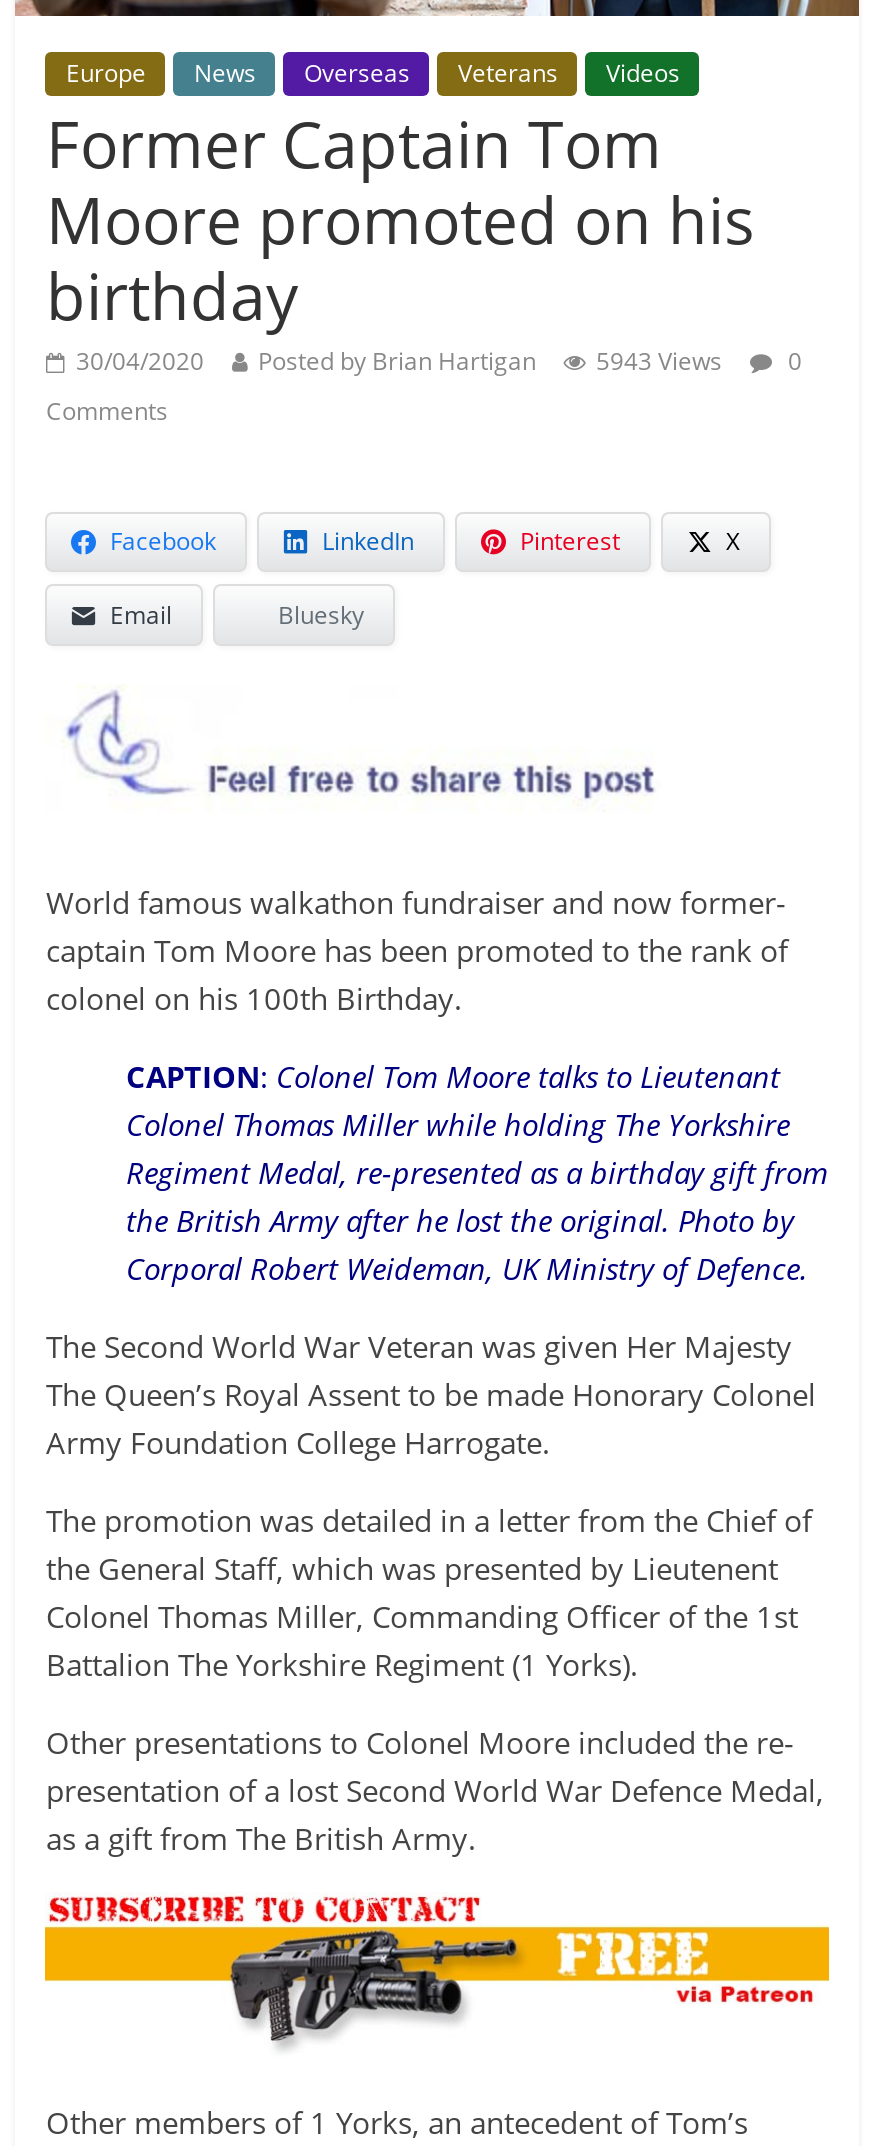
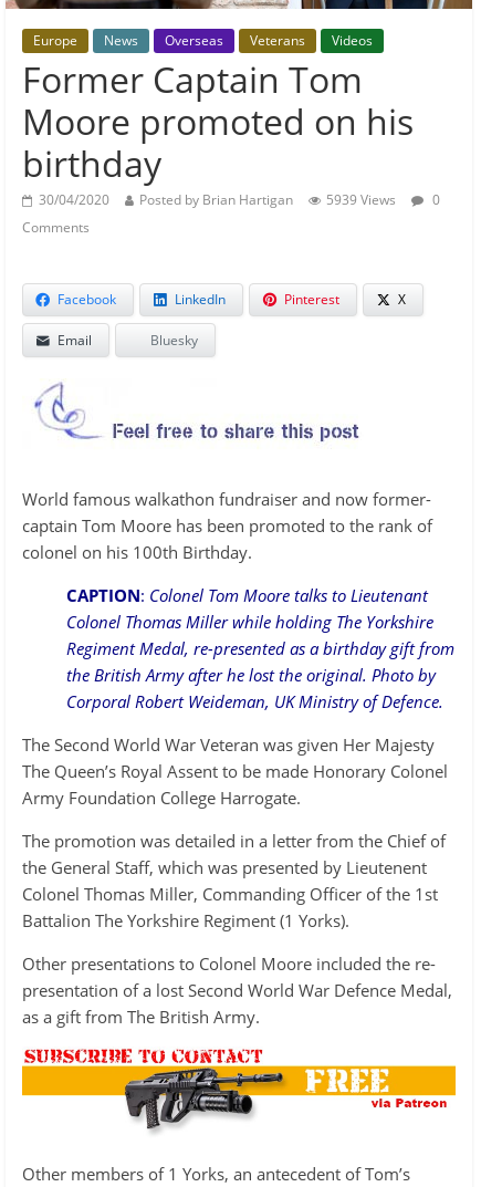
- 30/04/2020 Posted by Brian Hartigan 5943 Views 0
+ 30/04/2020 Posted by Brian Hartigan 5939 Views 0
